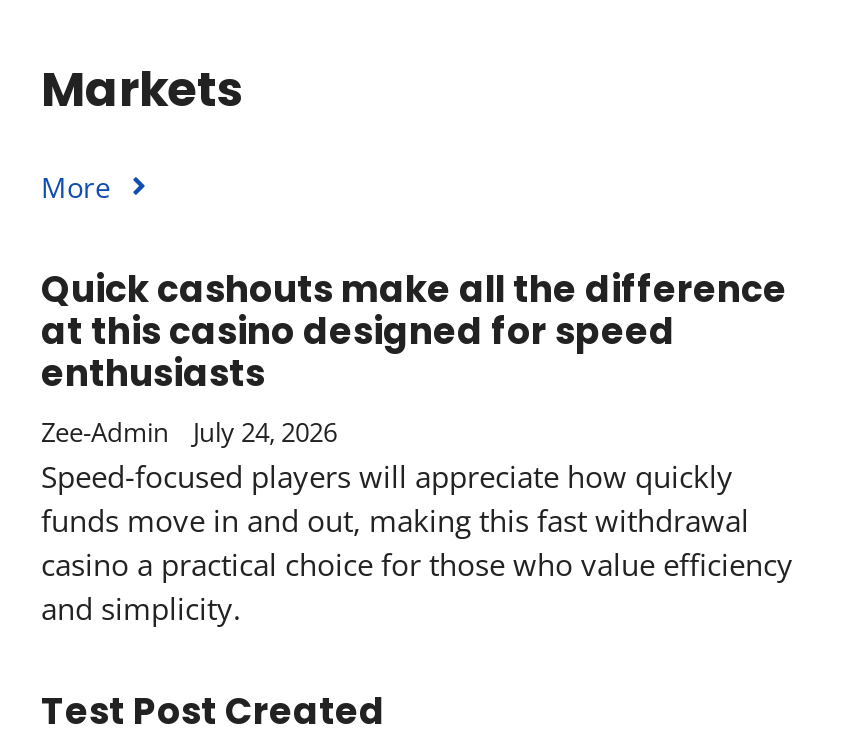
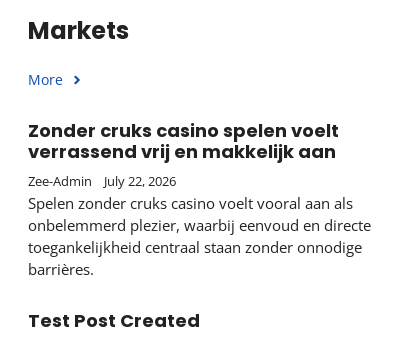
- Quick cashouts make all the difference
- at this casino designed for speed
- enthusiasts
+ Zonder cruks casino spelen voelt
+ verrassend vrij en makkelijk aan

- July 24, 2026
- Speed-focused players will appreciate how quickly
- funds move in and out, making this fast withdrawal
- casino a practical choice for those who value efficiency
- and simplicity.
+ July 22, 2026
+ Spelen zonder cruks casino voelt vooral aan als
+ onbelemmerd plezier, waarbij eenvoud en directe
+ toegankelijkheid centraal staan zonder onnodige
+ barrières.
